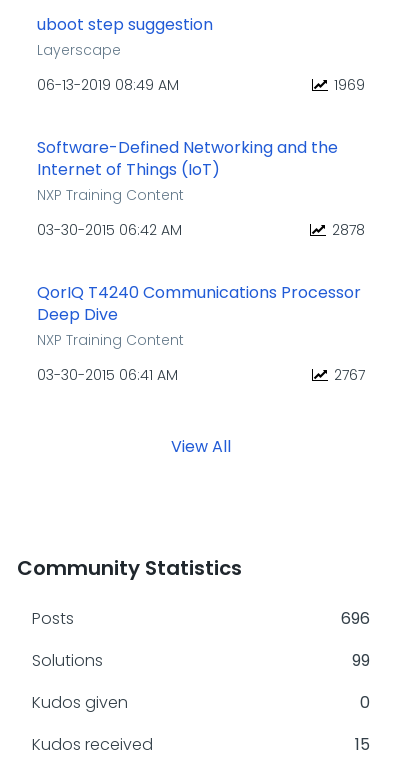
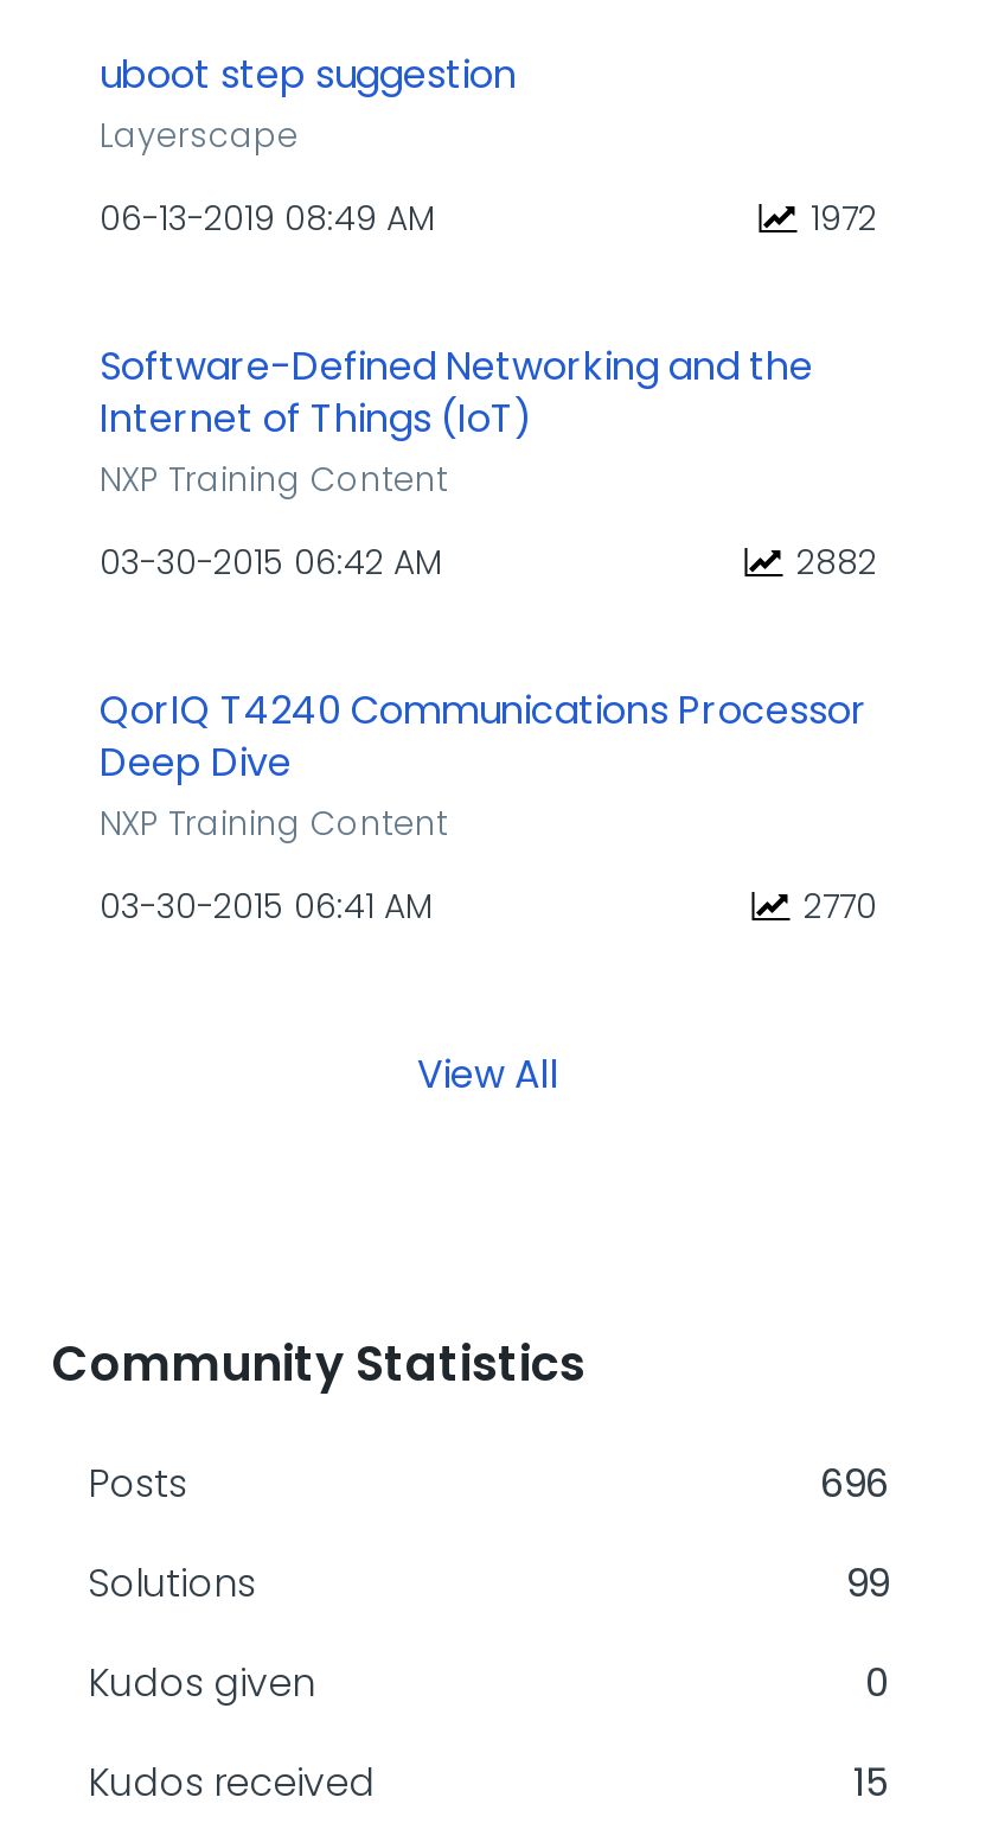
- 1969
+ 1972

- 2878
+ 2882

- 2767
+ 2770
